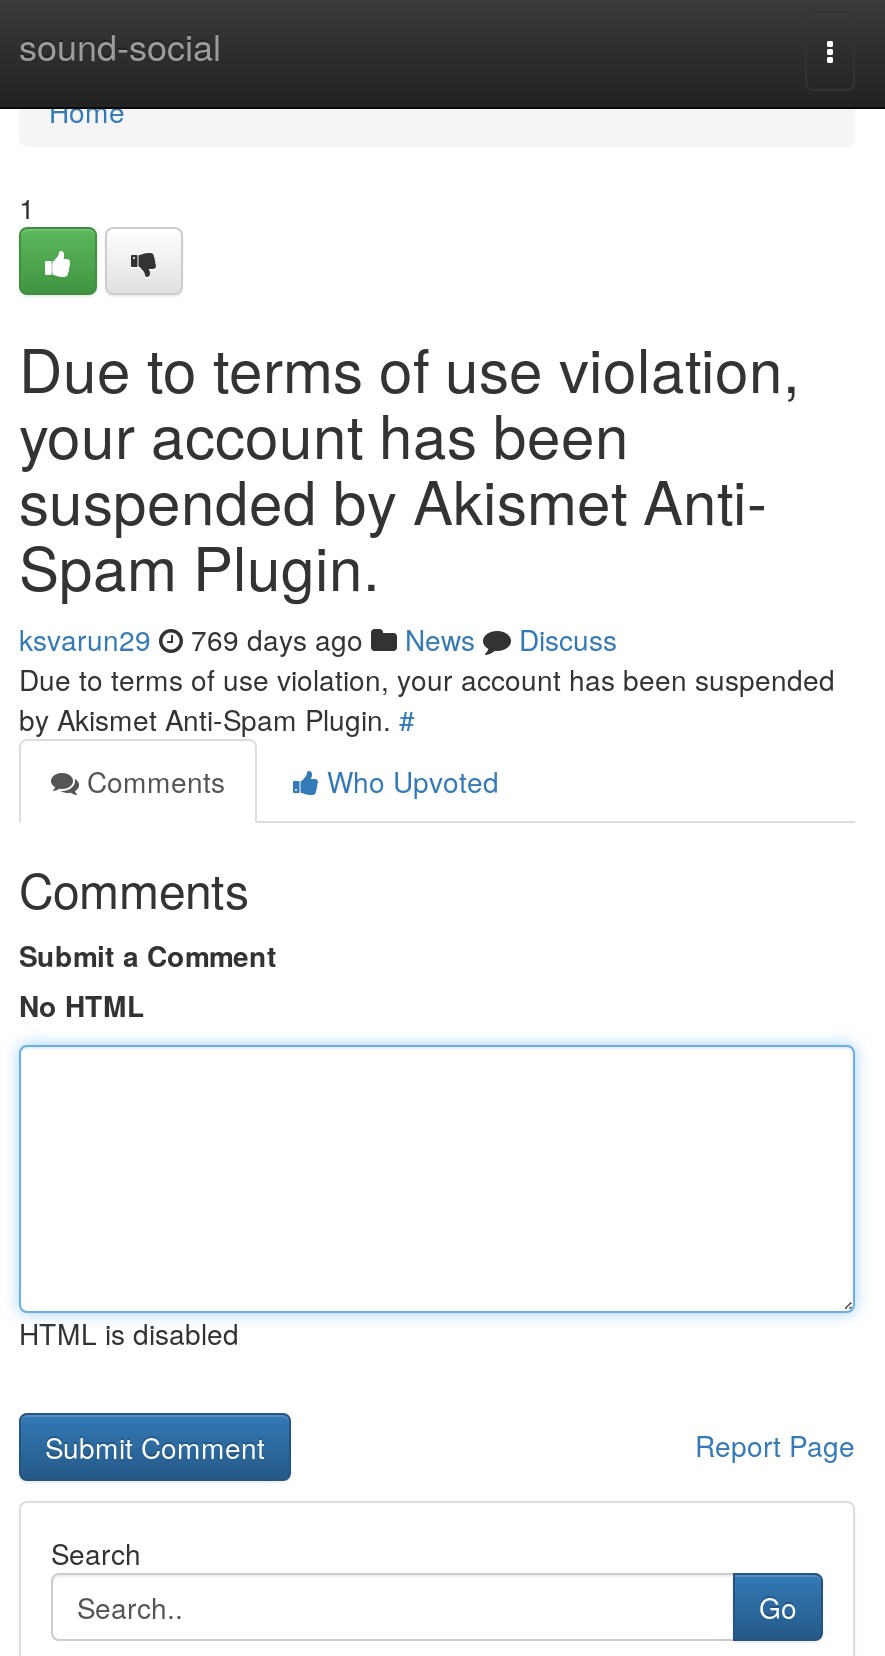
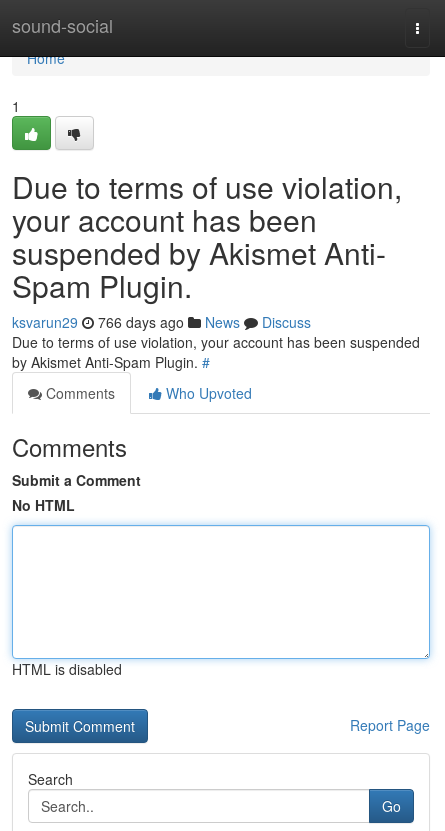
- ksvarun29 769 days ago News Discuss
+ ksvarun29 766 days ago News Discuss
